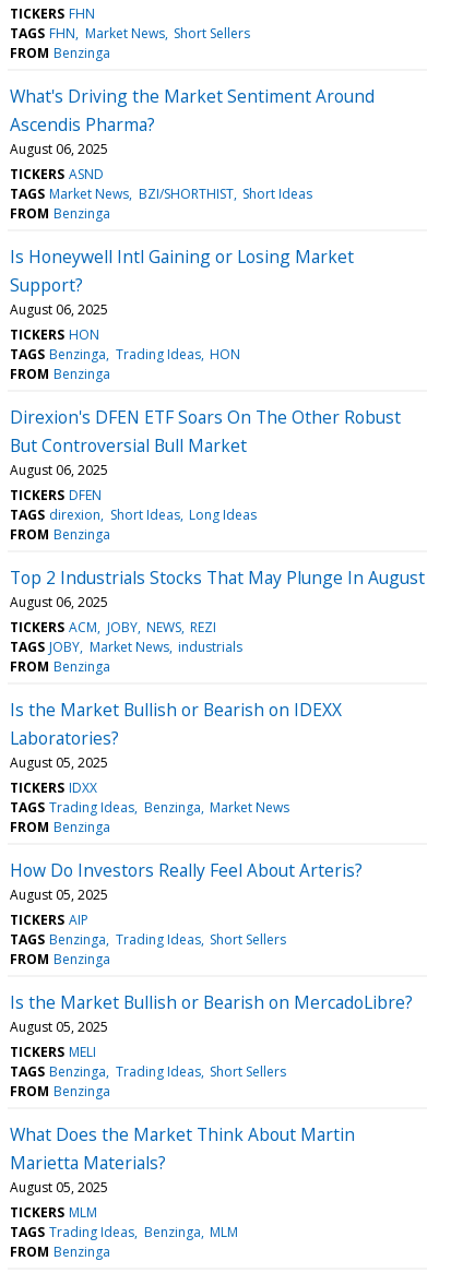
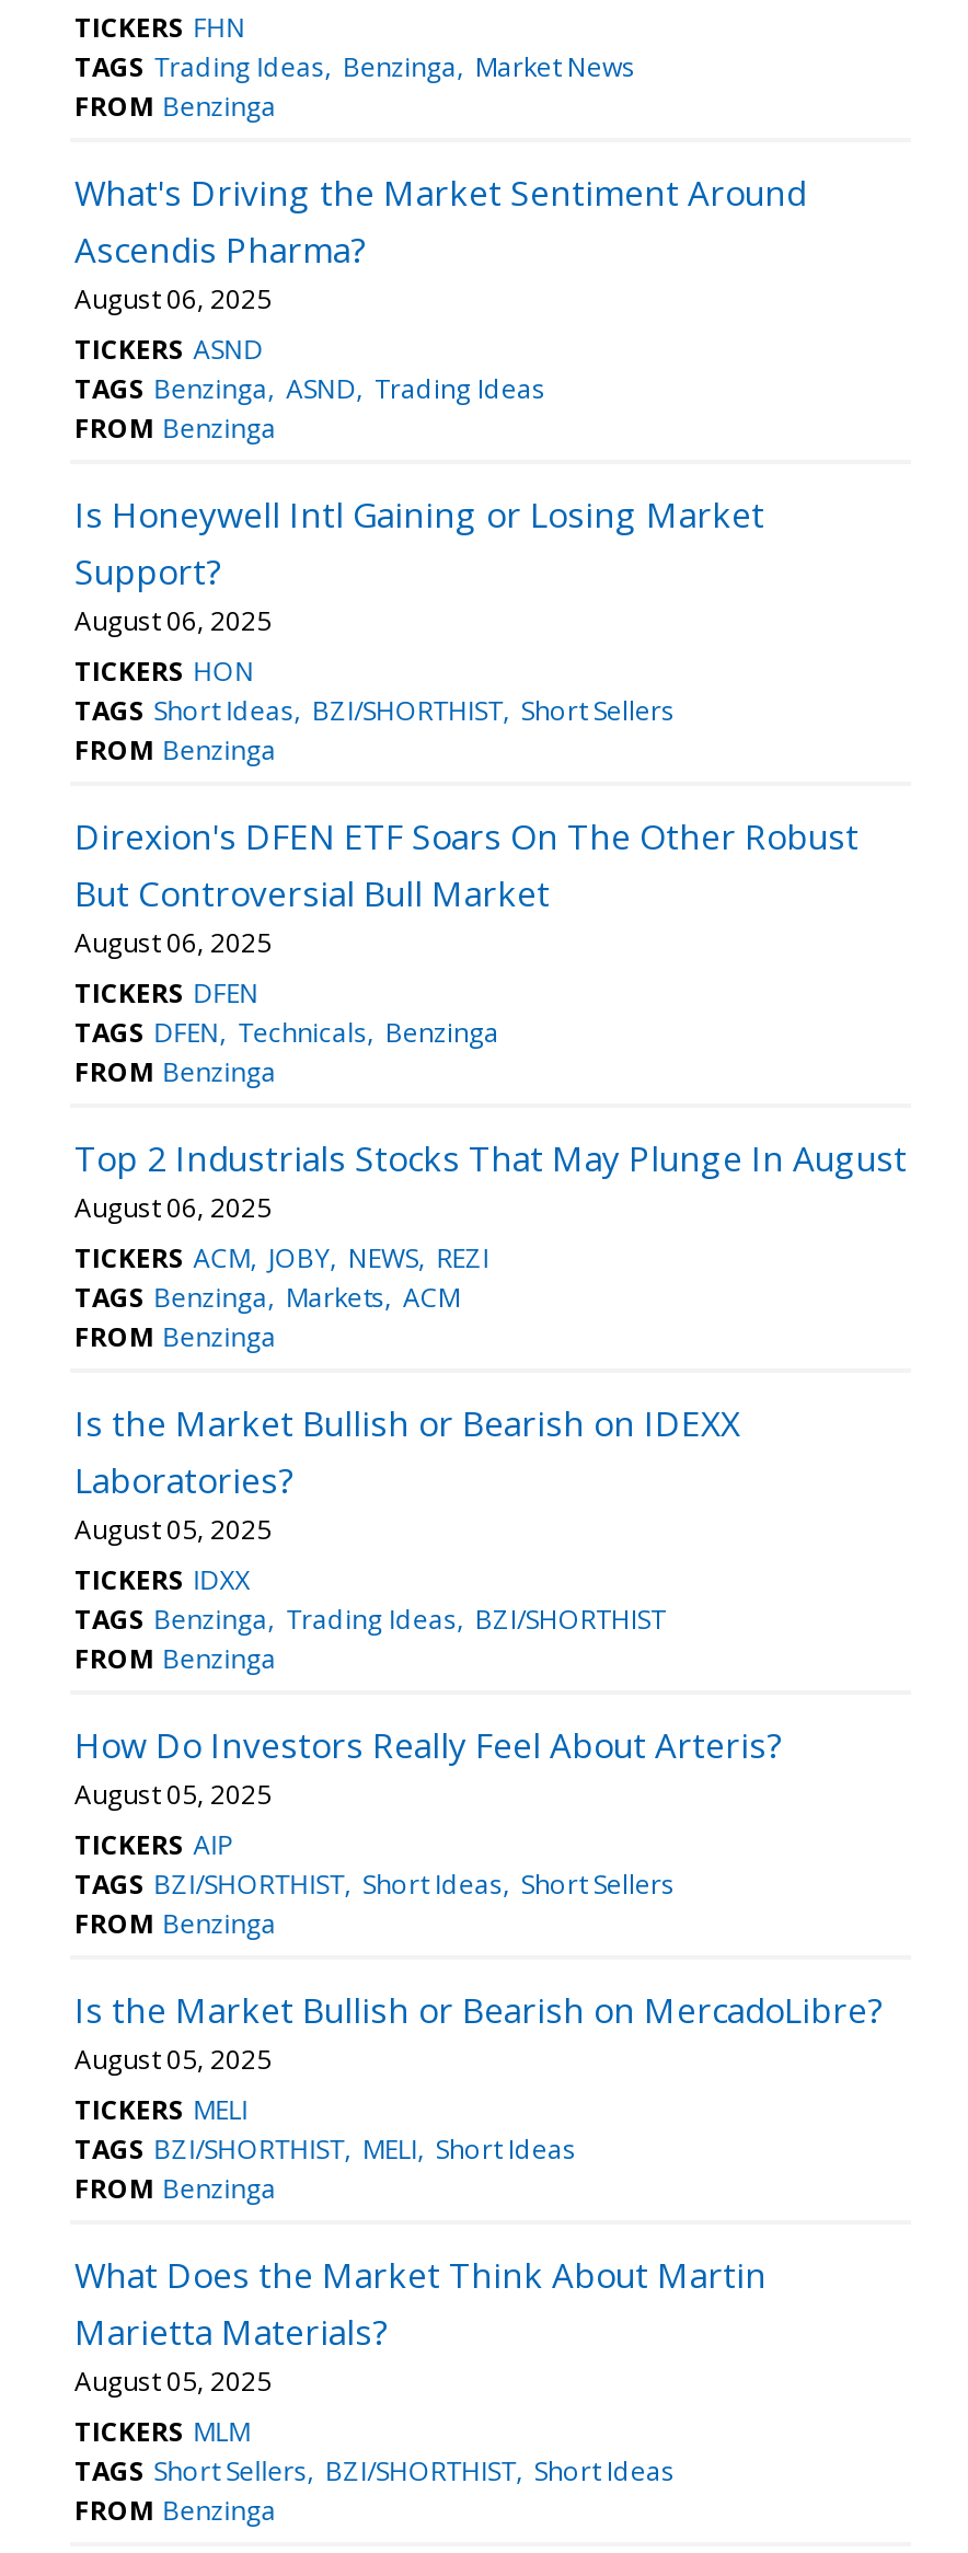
- TAGS FHN Market News Short Sellers

- TAGS Market News BZI/SHORTHIST Short Ideas
+ TAGS Benzinga ASND Trading Ideas

- TAGS Benzinga Trading Ideas HON
+ TAGS Short Ideas BZI/SHORTHIST Short Sellers

- TAGS direxion Short Ideas Long Ideas
+ TAGS DFEN Technicals Benzinga

- TAGS JOBY Market News industrials
+ TAGS Benzinga Markets ACM

moved up: TAGS Trading Ideas Benzinga Market News

+ TAGS Benzinga Trading Ideas BZI/SHORTHIST

- TAGS Benzinga Trading Ideas Short Sellers
+ TAGS BZI/SHORTHIST Short Ideas Short Sellers

- TAGS Benzinga Trading Ideas Short Sellers
+ TAGS BZI/SHORTHIST MELI Short Ideas

- TAGS Trading Ideas Benzinga MLM
+ TAGS Short Sellers BZI/SHORTHIST Short Ideas
